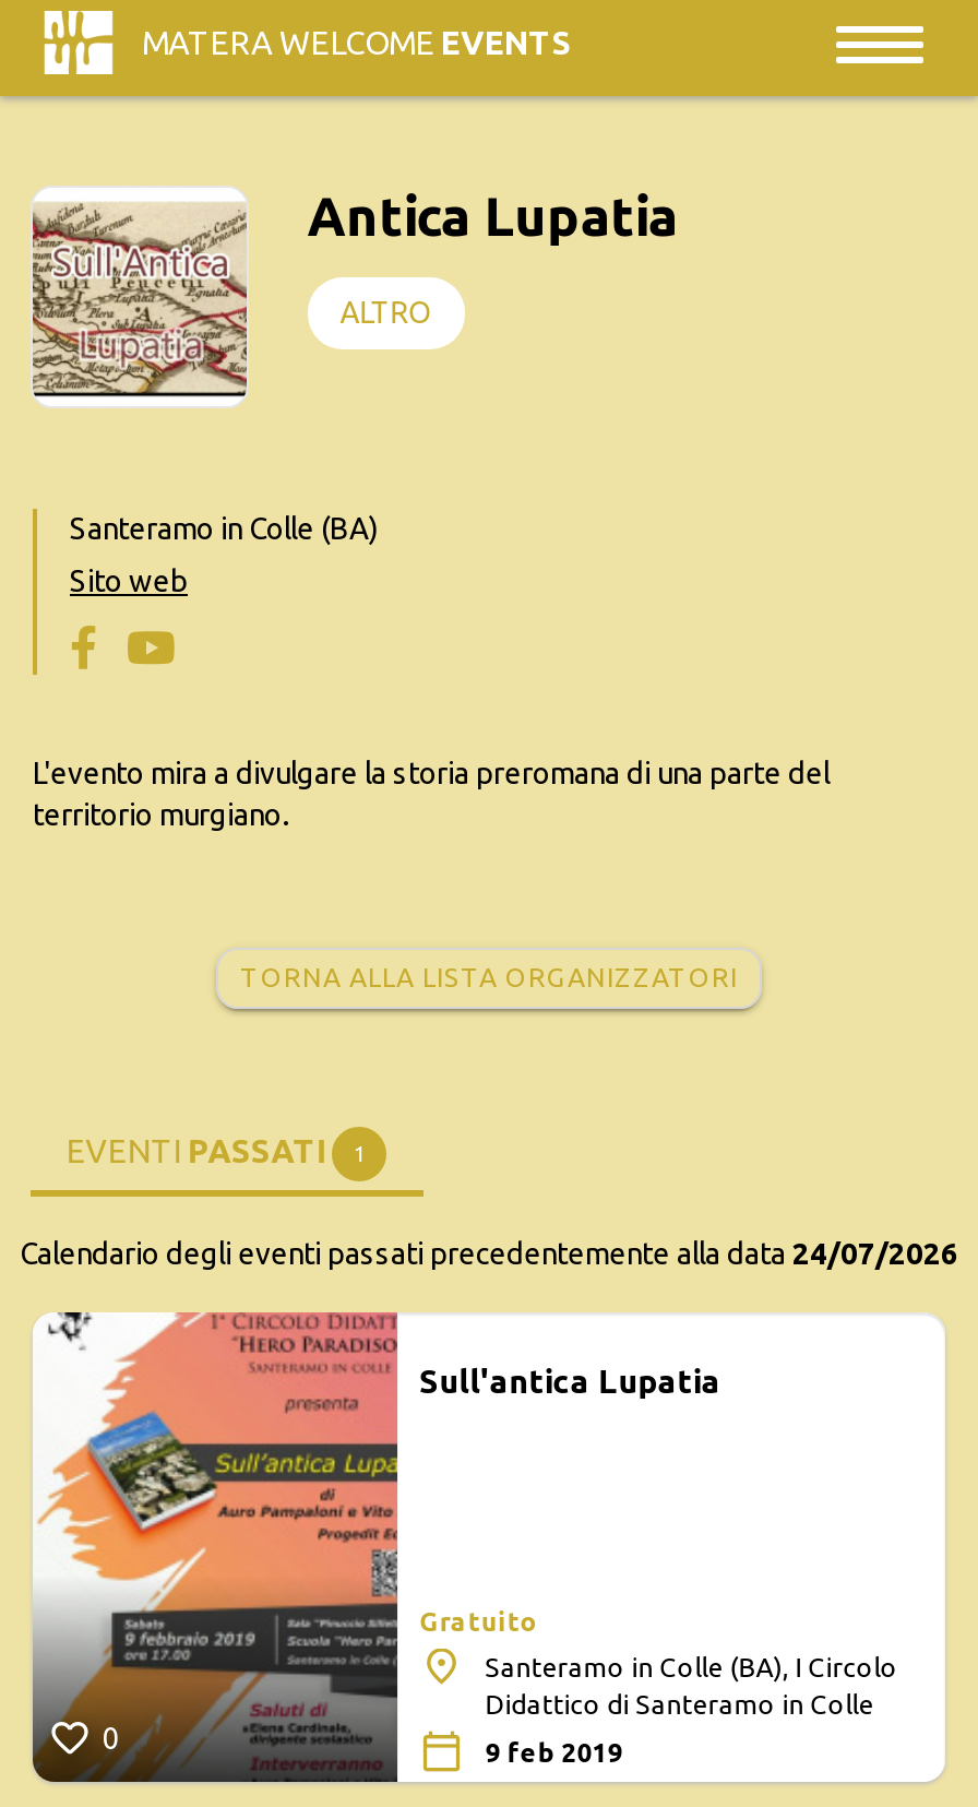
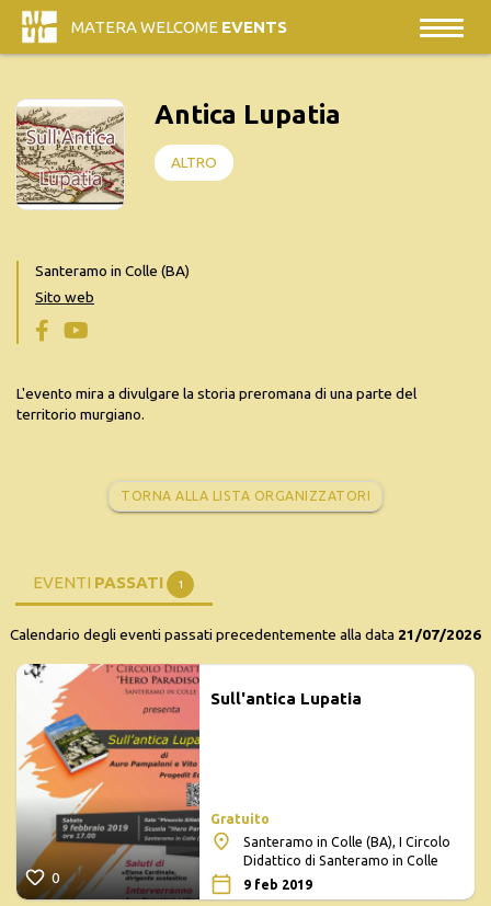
- Calendario degli eventi passati precedentemente alla data 24/07/2026
+ Calendario degli eventi passati precedentemente alla data 21/07/2026
